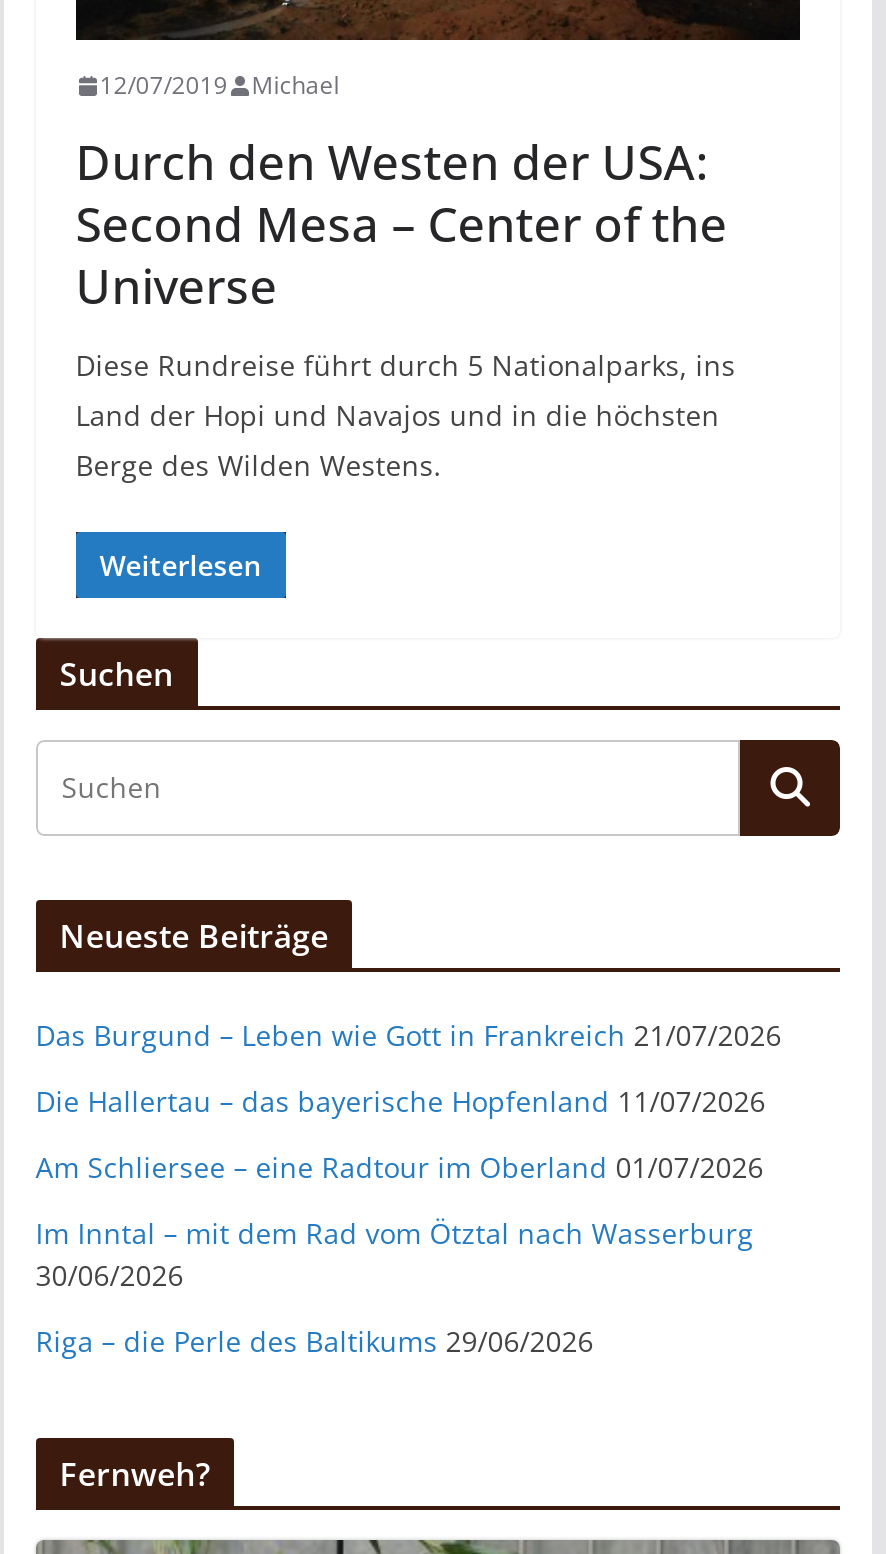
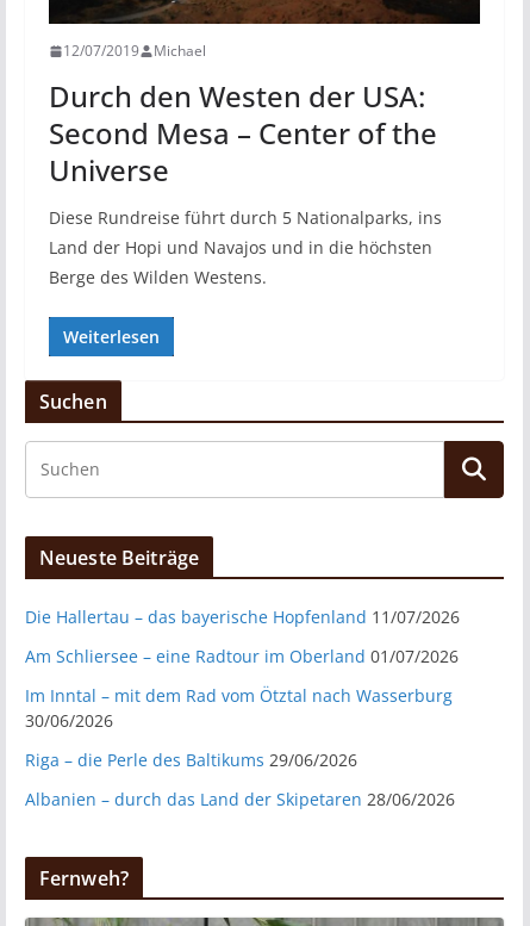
- Das Burgund – Leben wie Gott in Frankreich 21/07/2026

moved up: Die Hallertau – das bayerische Hopfenland 11/07/2026 | Am Schliersee – eine Radtour im Oberland 01/07/2026 | Im Inntal – mit dem Rad vom Ötztal nach Wasserburg | 30/06/2026 | Riga – die Perle des Baltikums 29/06/2026

+ Albanien – durch das Land der Skipetaren 28/06/2026
